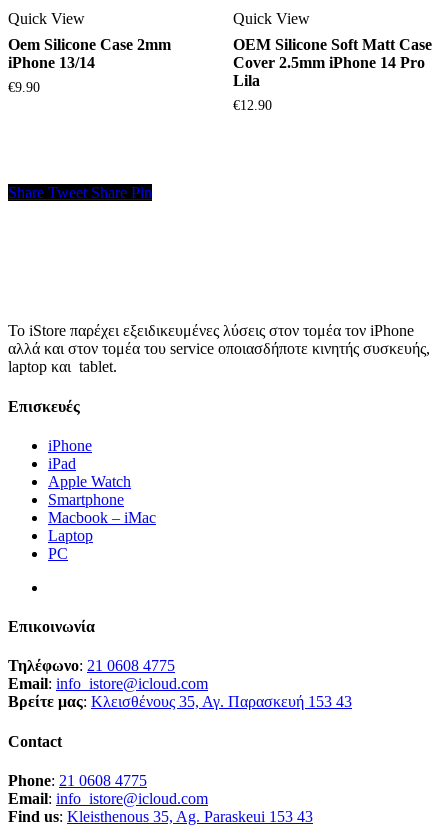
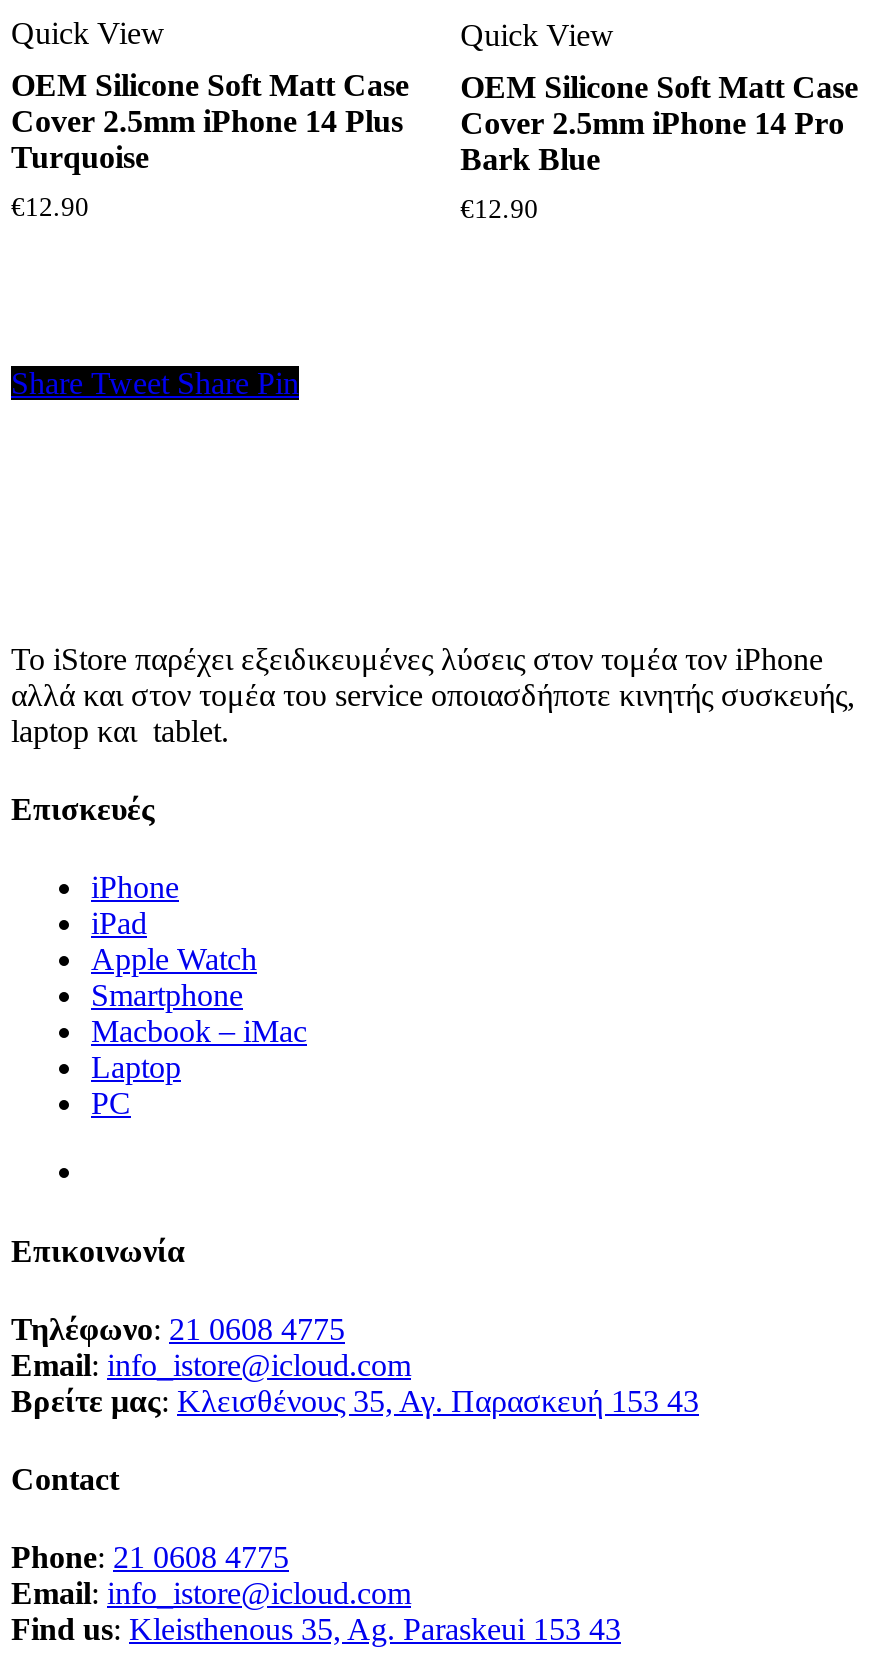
- Oem Silicone Case 2mm
- iPhone 13/14
+ OEM Silicone Soft Matt Case
+ Cover 2.5mm iPhone 14 Plus
+ Turquoise

- Lila
+ Bark Blue

- €9.90
+ €12.90
